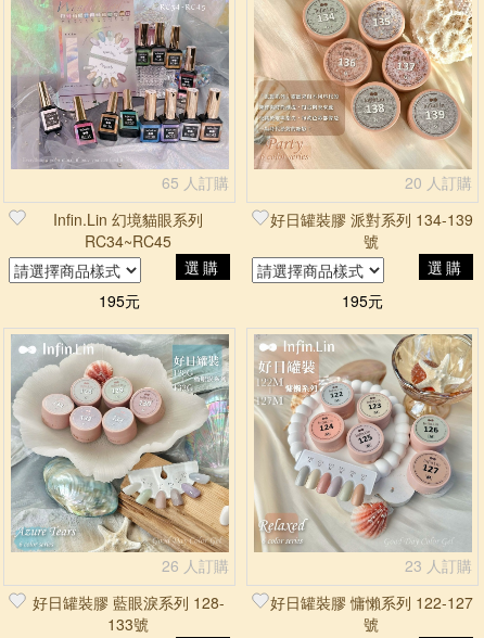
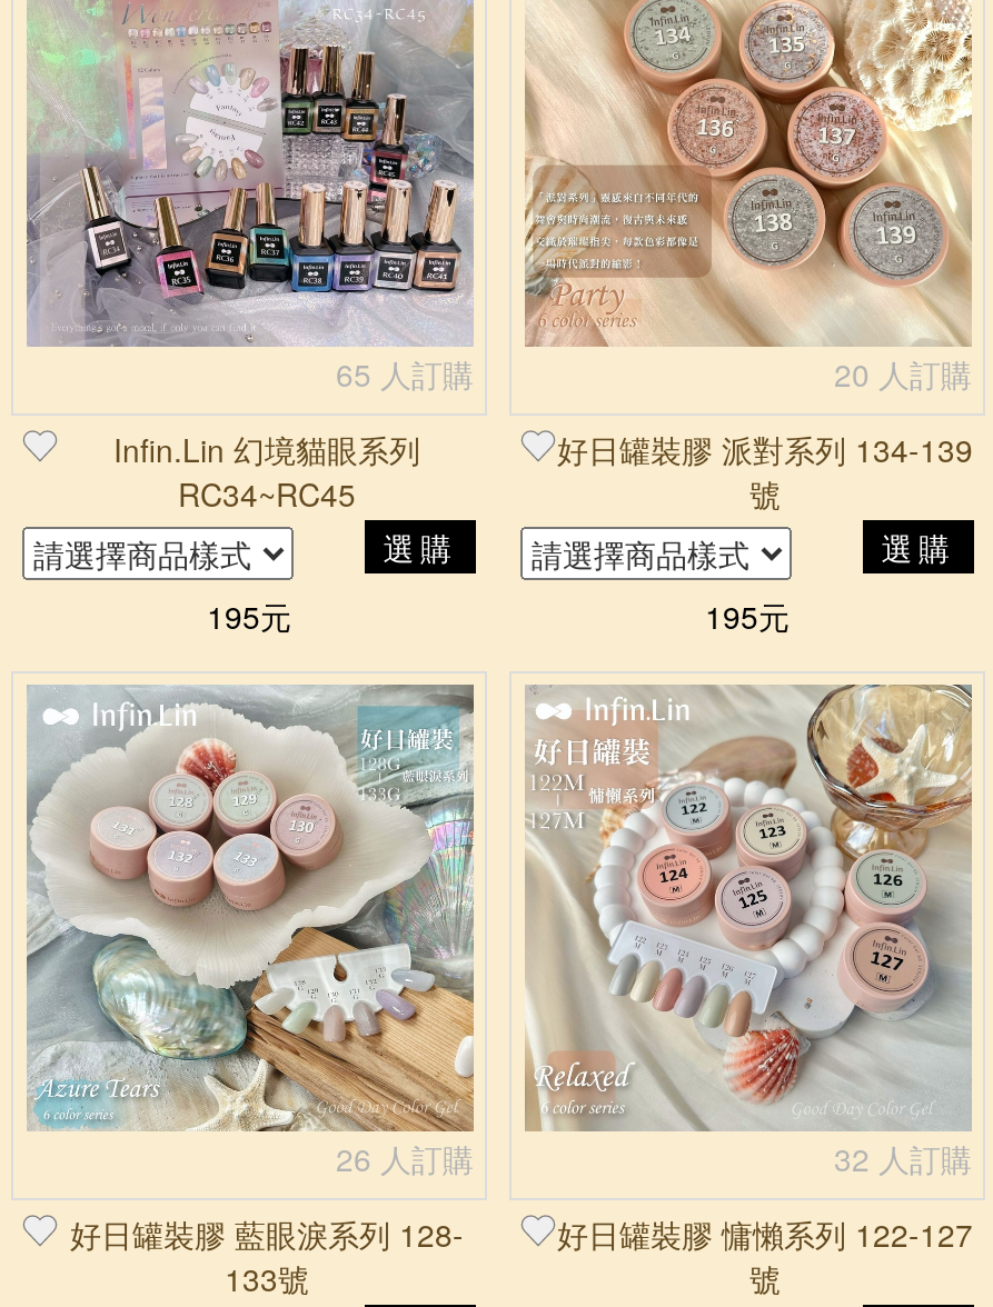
- 23 人訂購
+ 32 人訂購
